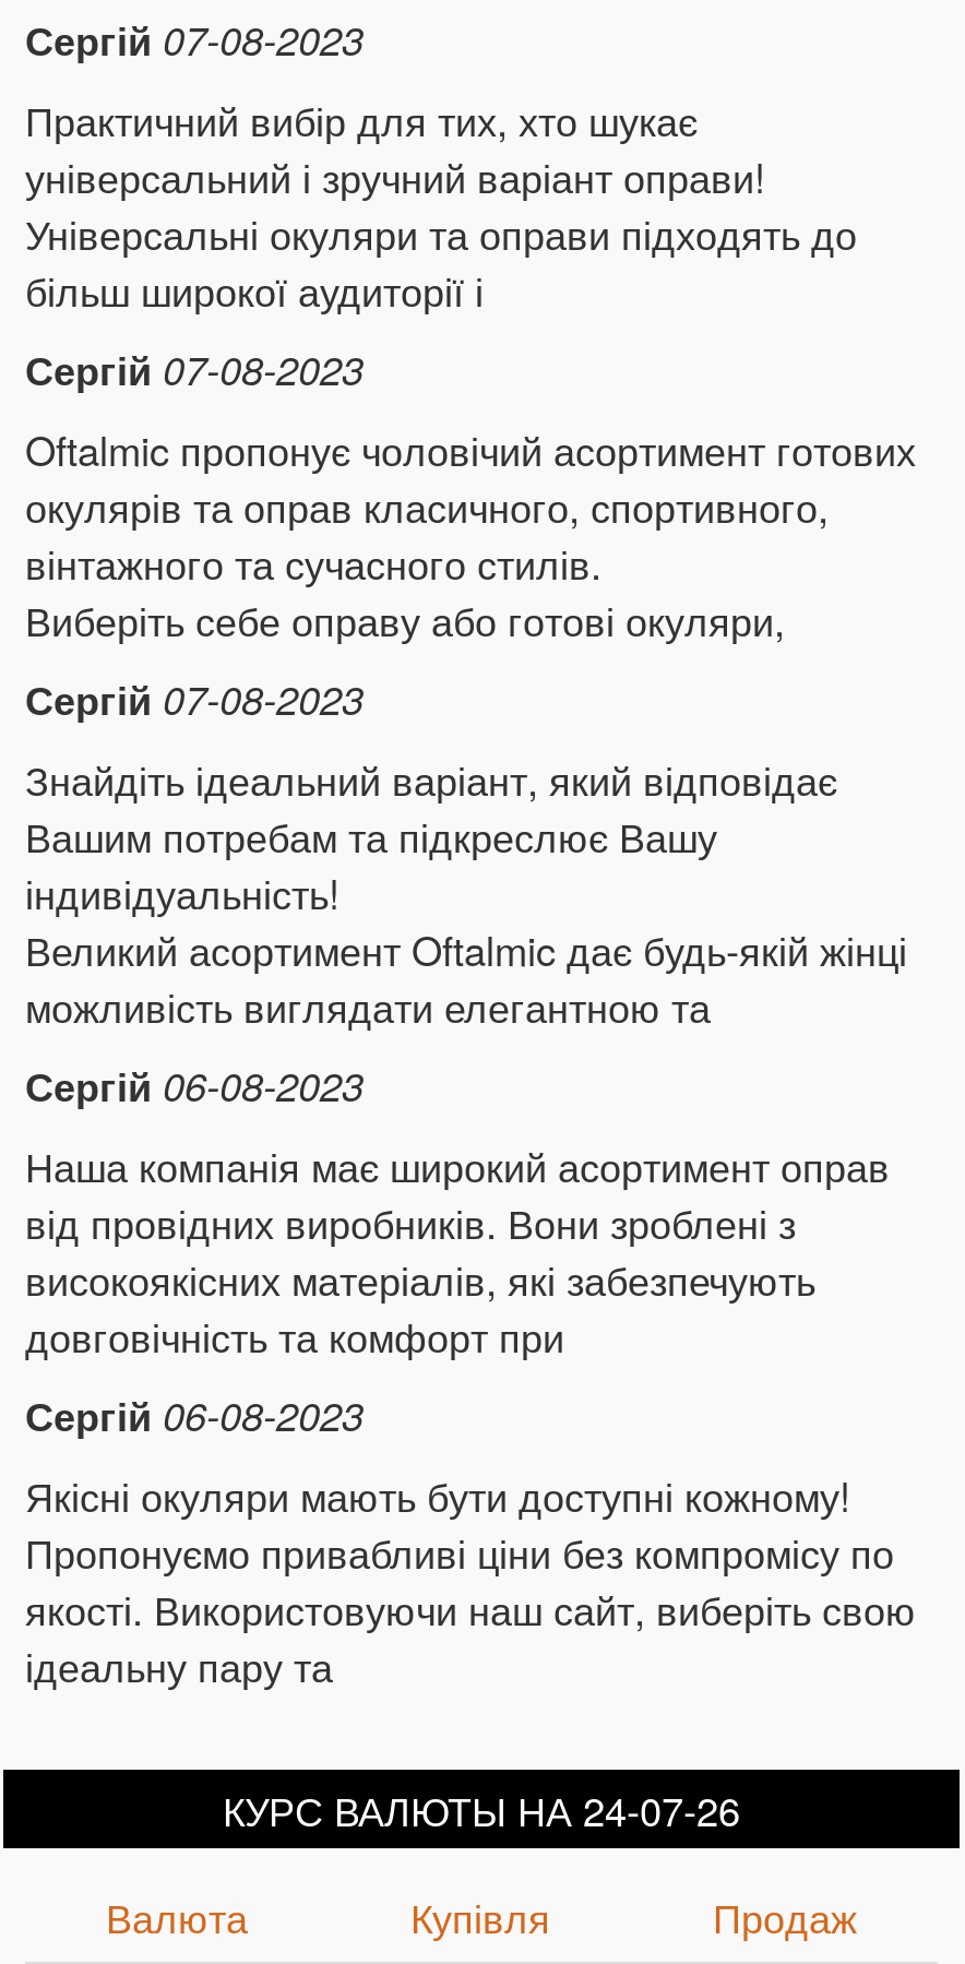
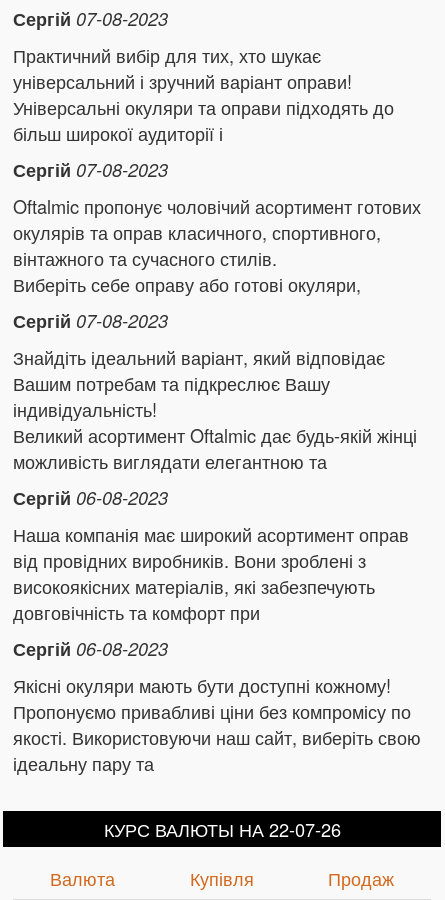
- КУРС ВАЛЮТЫ НА 24-07-26
+ КУРС ВАЛЮТЫ НА 22-07-26
